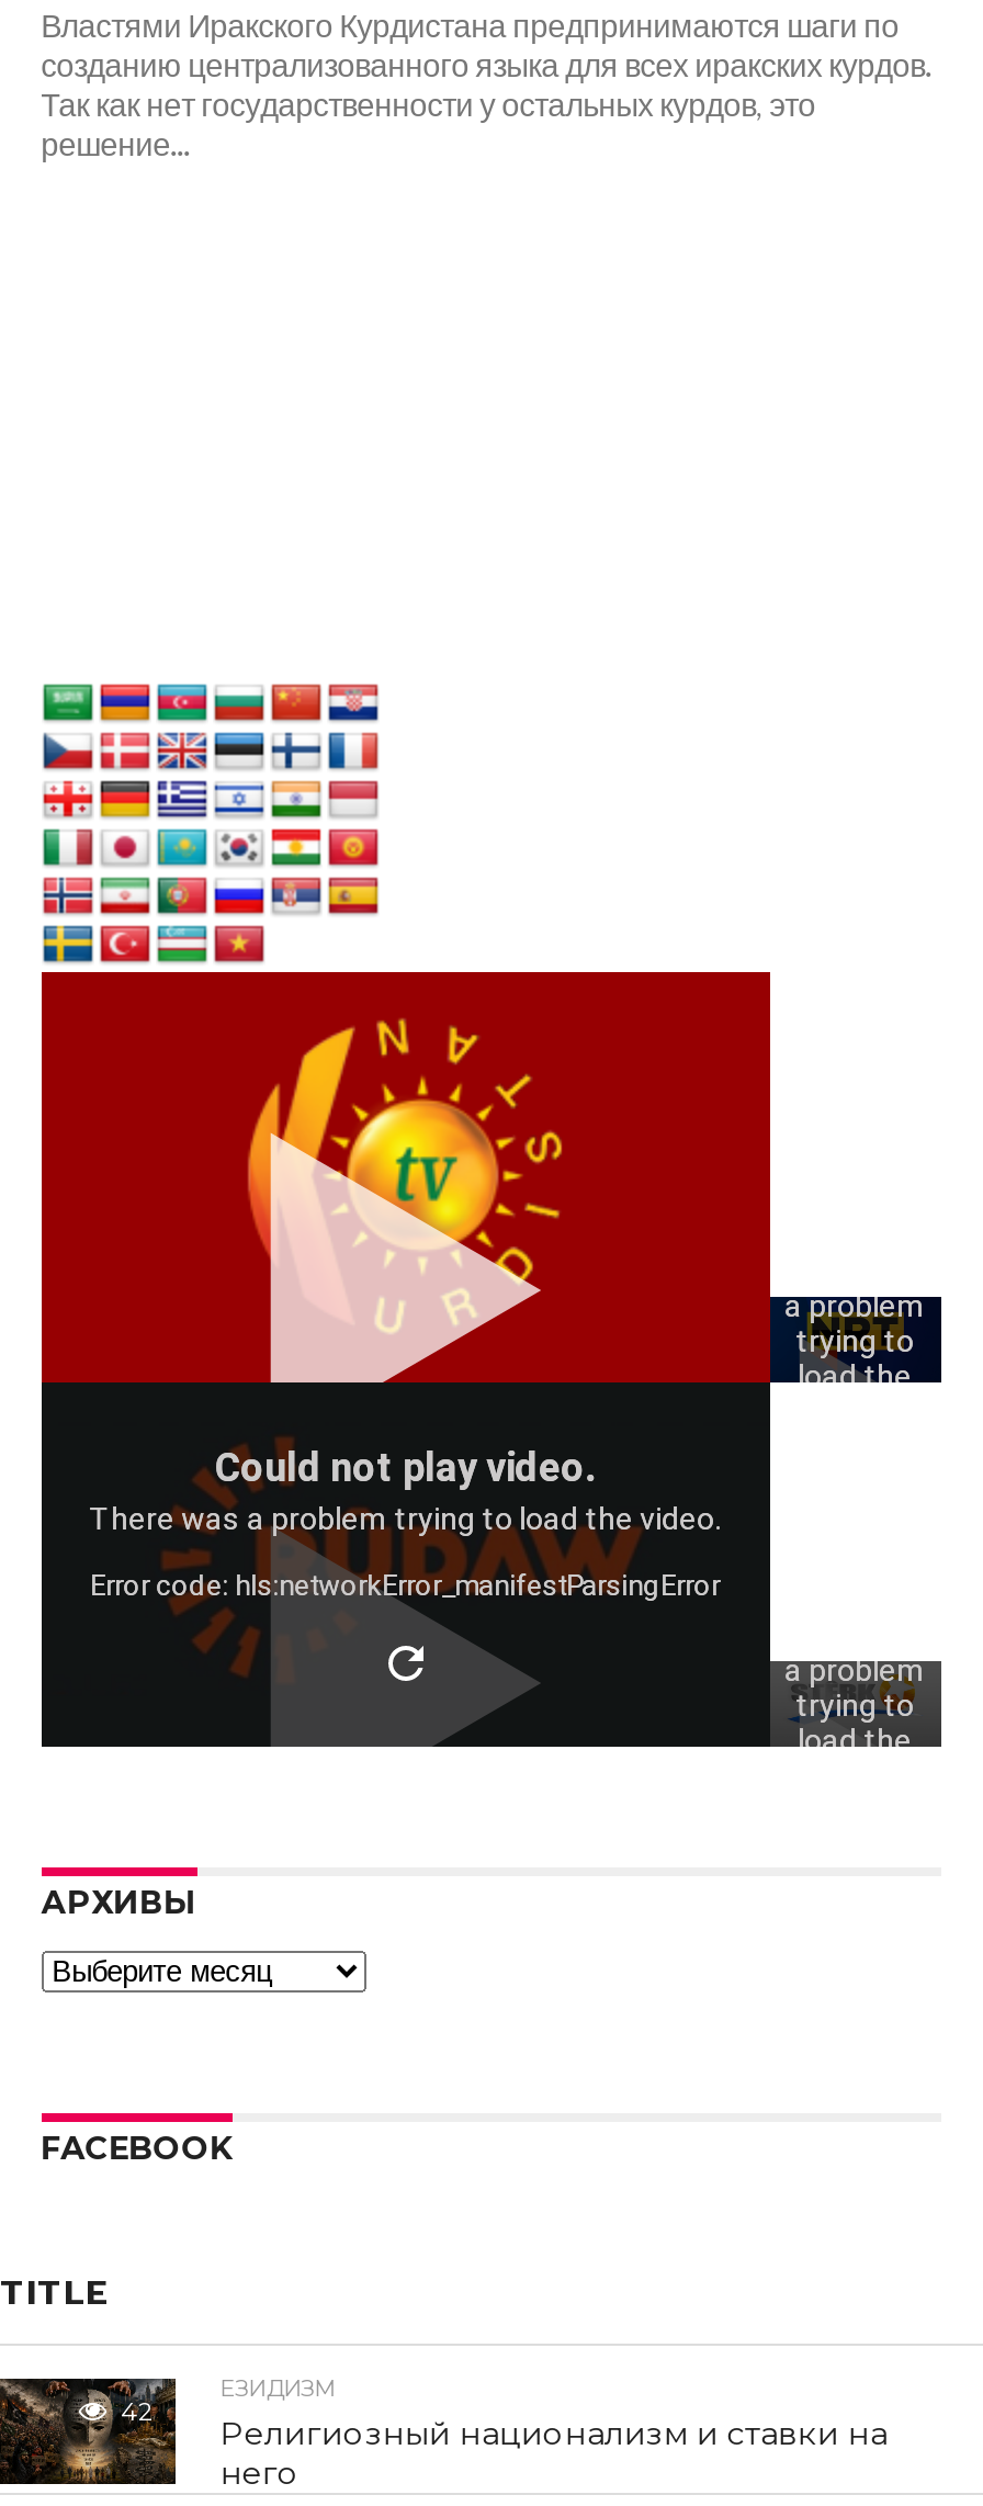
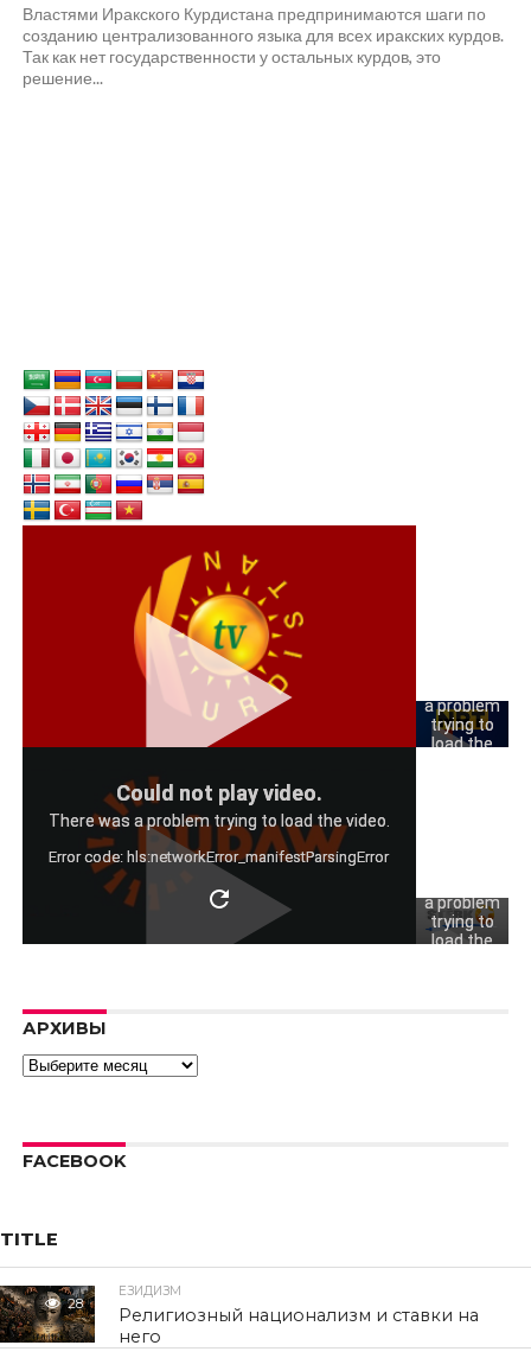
- 42
+ 28
